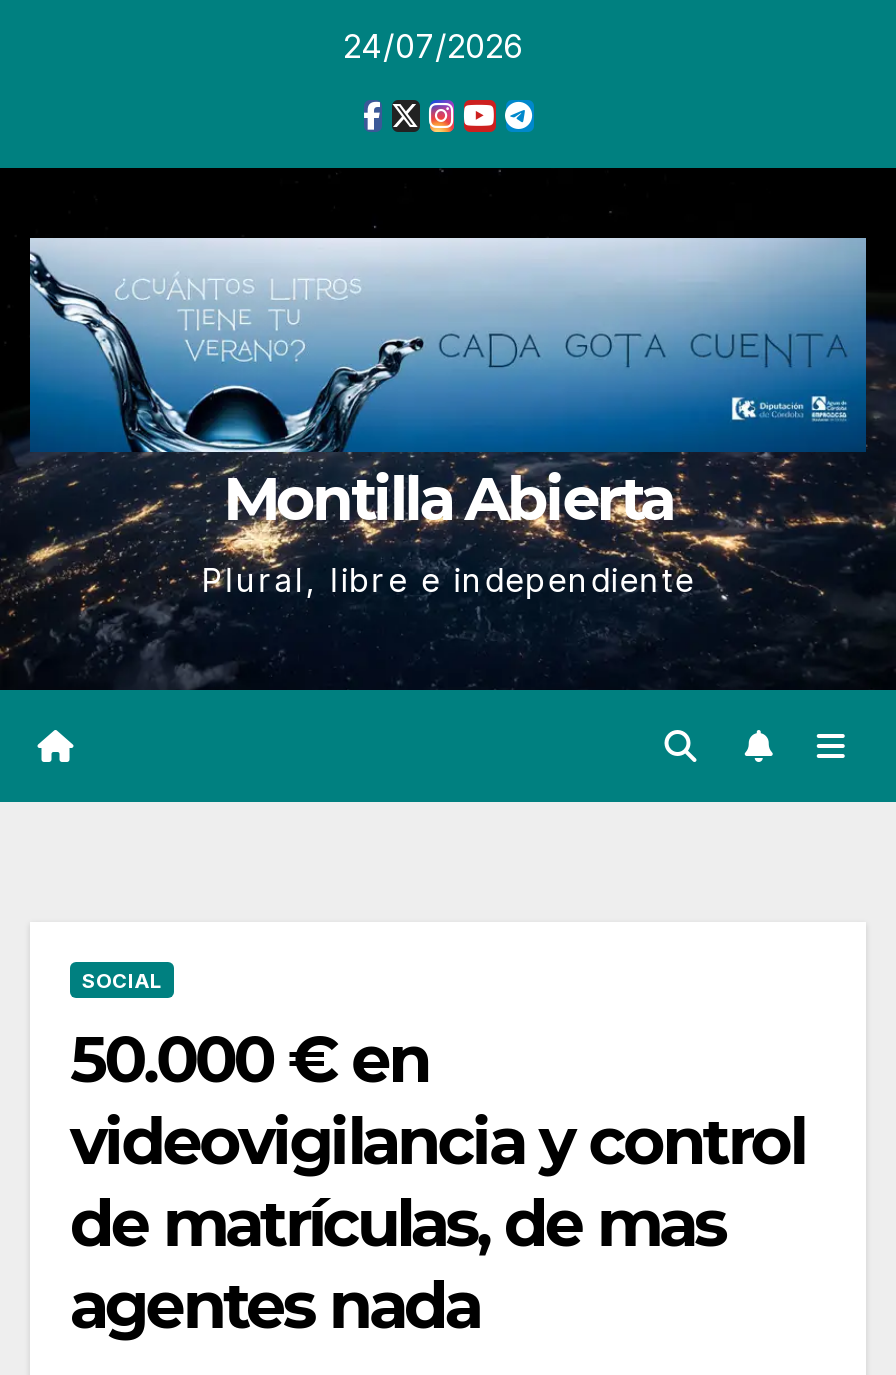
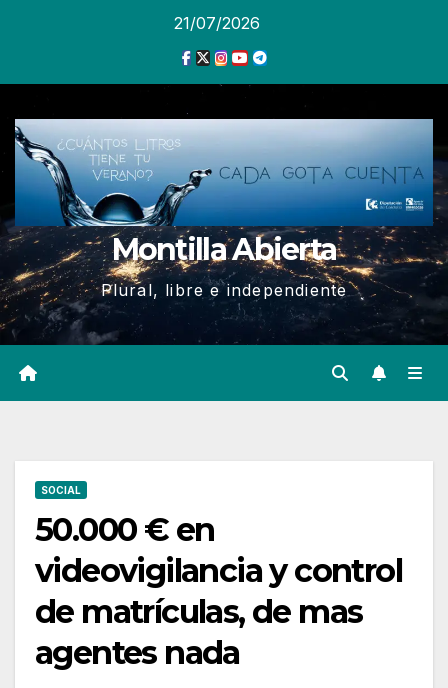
- 24/07/2026
+ 21/07/2026
